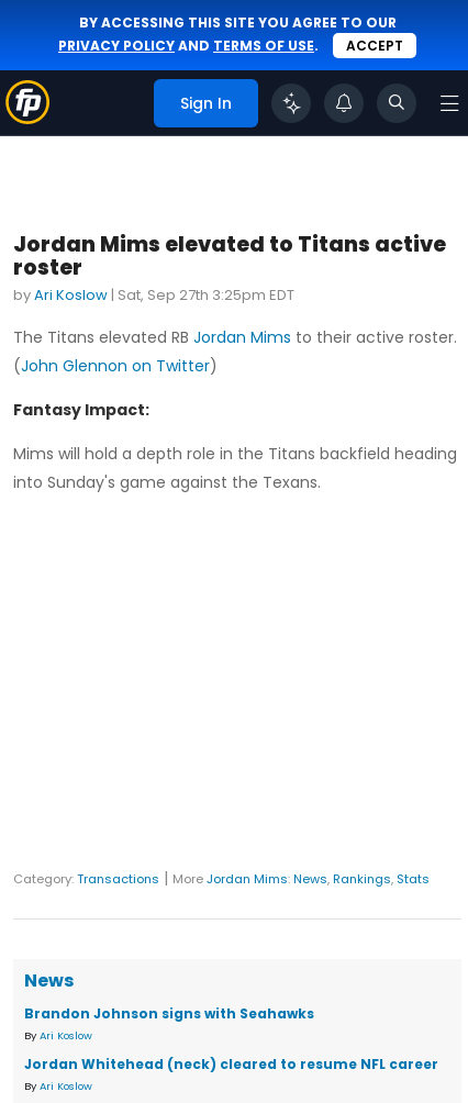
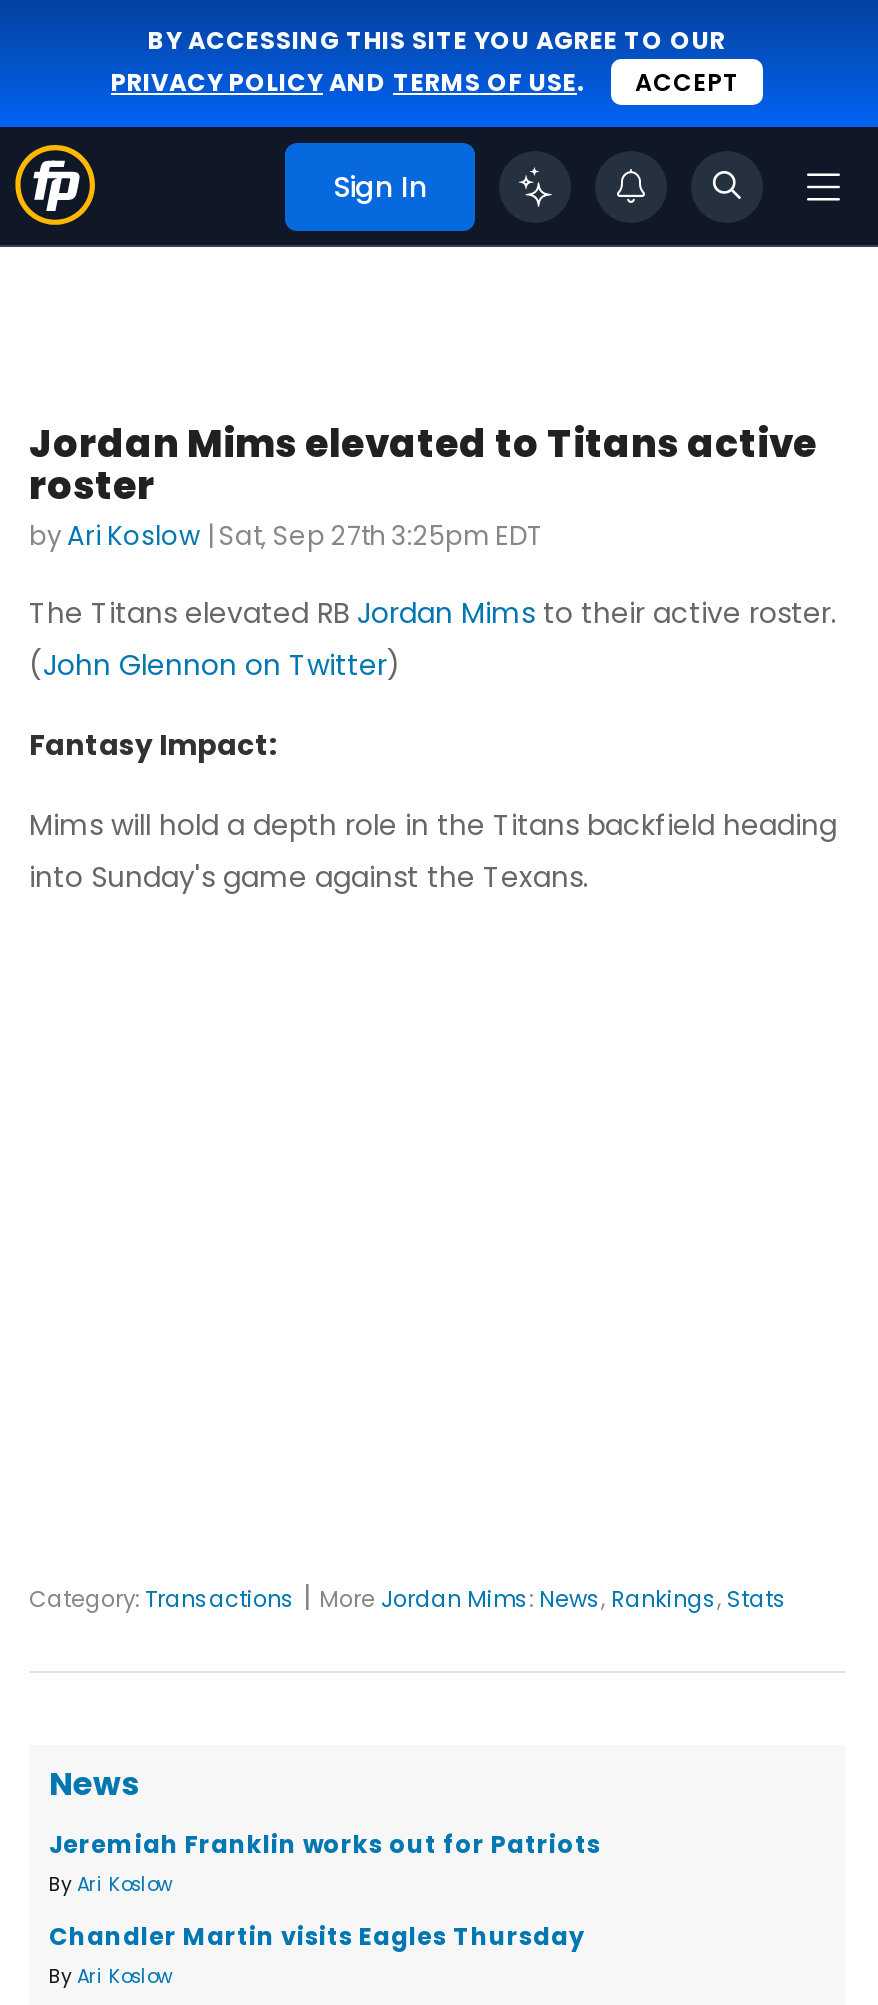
- Brandon Johnson signs with Seahawks
+ Jeremiah Franklin works out for Patriots

- Jordan Whitehead (neck) cleared to resume NFL career
+ Chandler Martin visits Eagles Thursday
